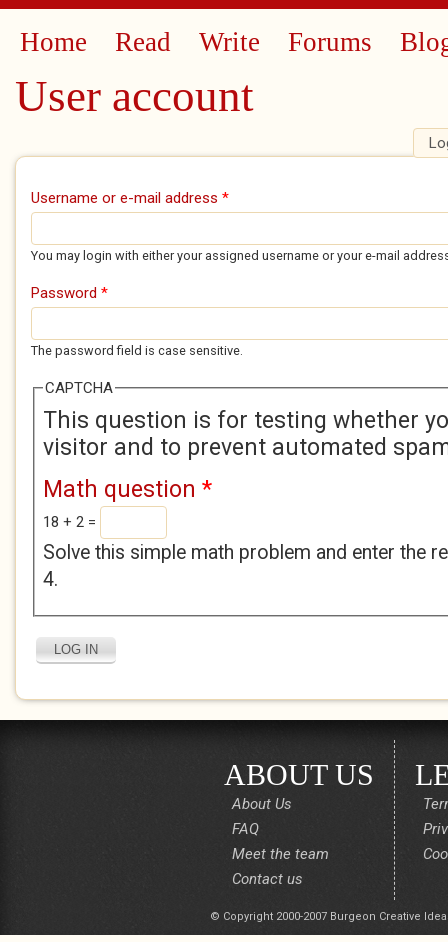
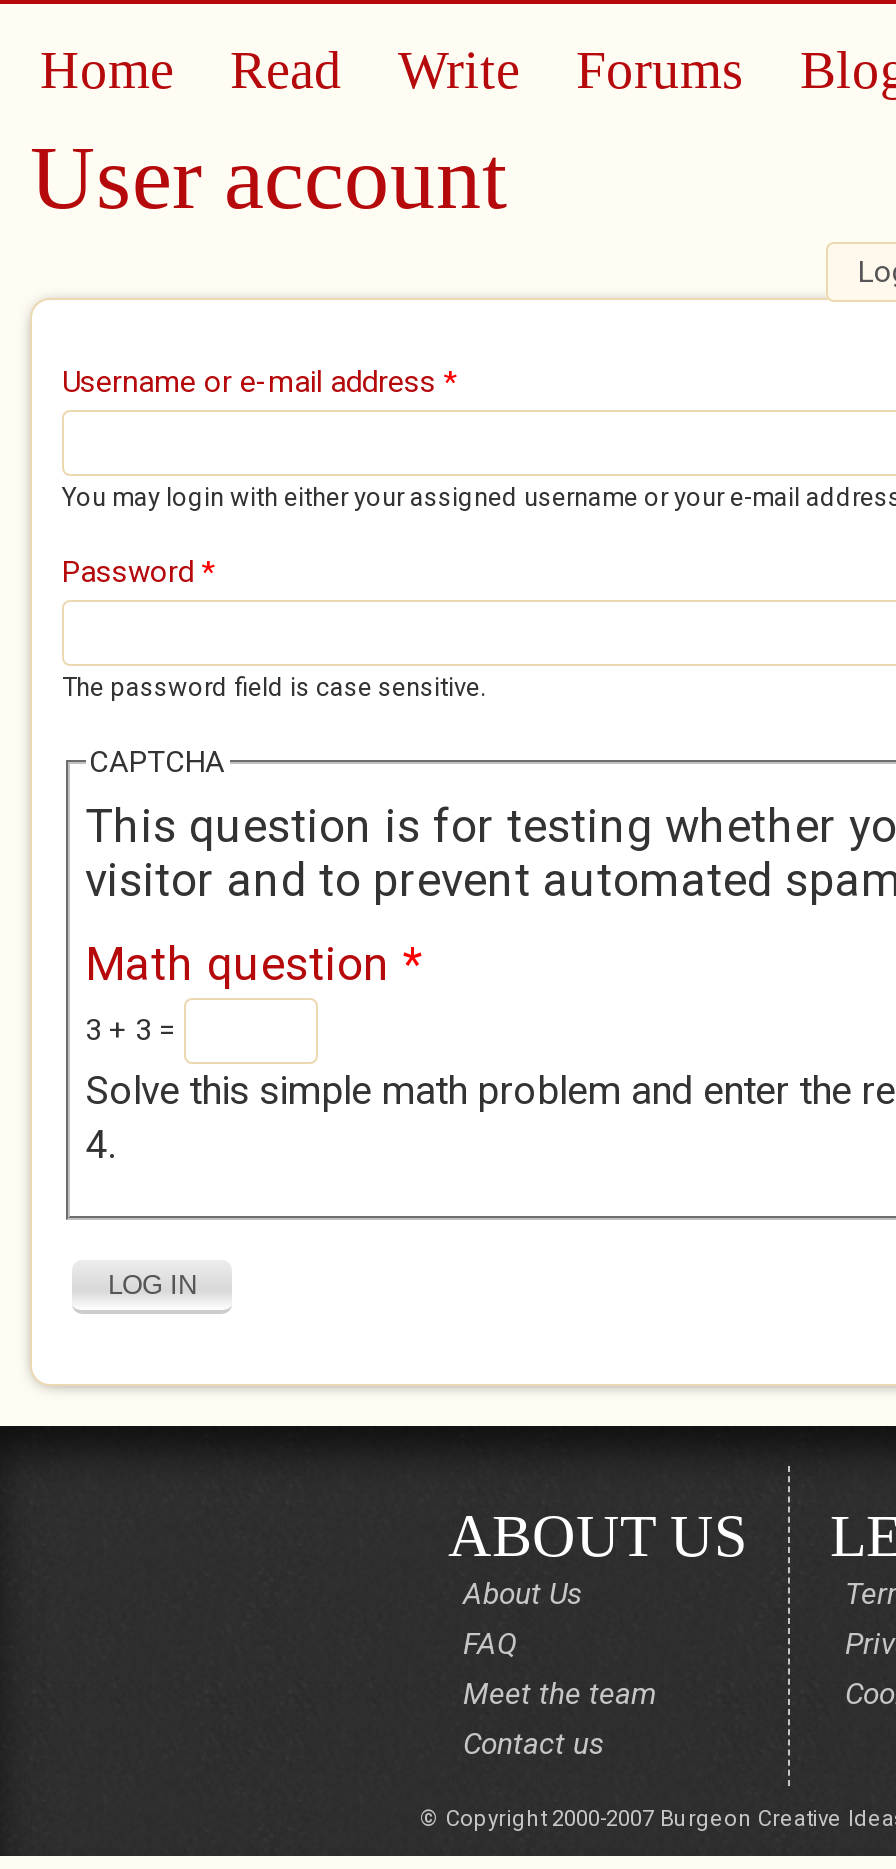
- 18 + 2 =
+ 3 + 3 =
